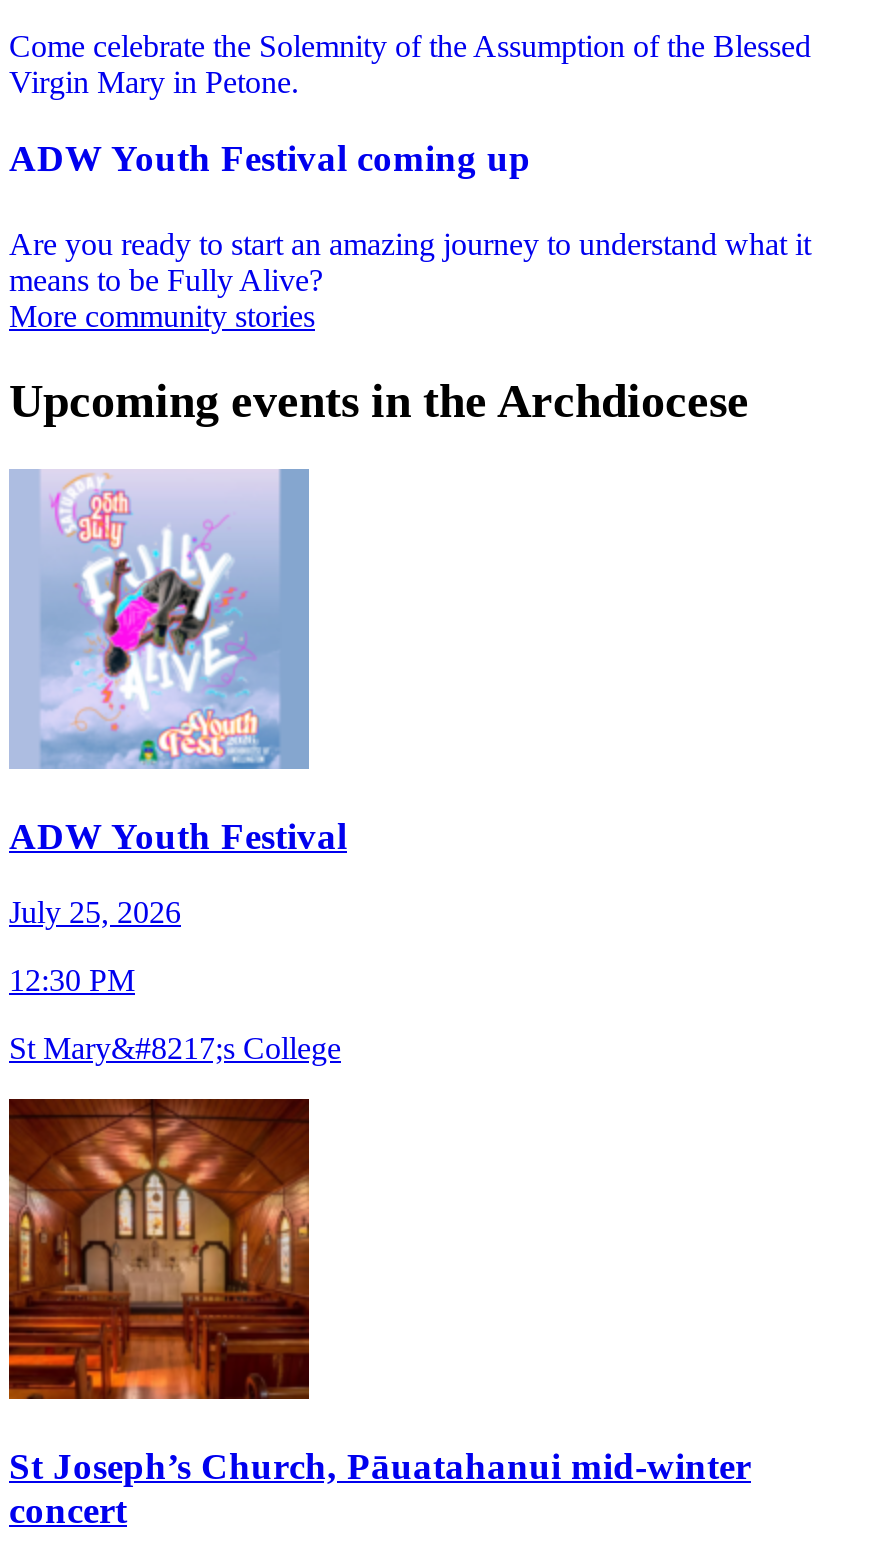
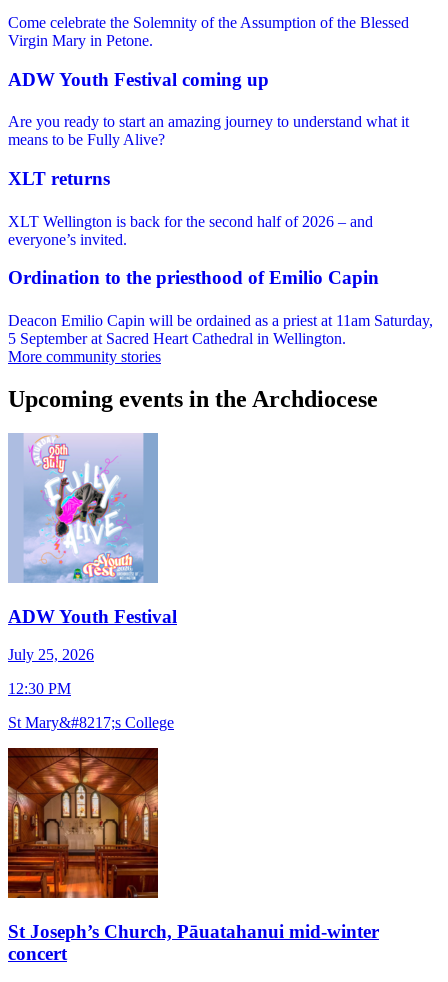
+ XLT returns
+ XLT Wellington is back for the second half of 2026 – and
+ everyone’s invited.
+ Ordination to the priesthood of Emilio Capin
+ Deacon Emilio Capin will be ordained as a priest at 11am Saturday,
+ 5 September at Sacred Heart Cathedral in Wellington.
